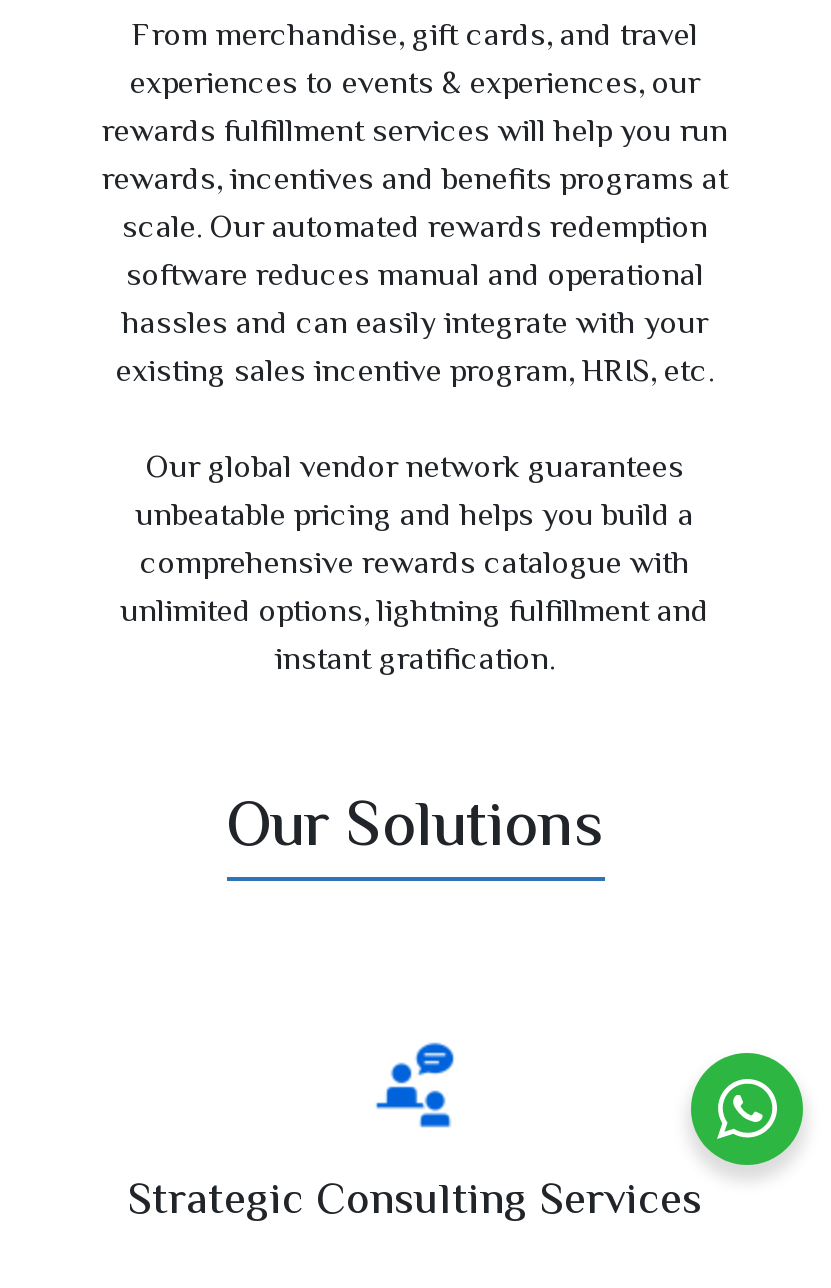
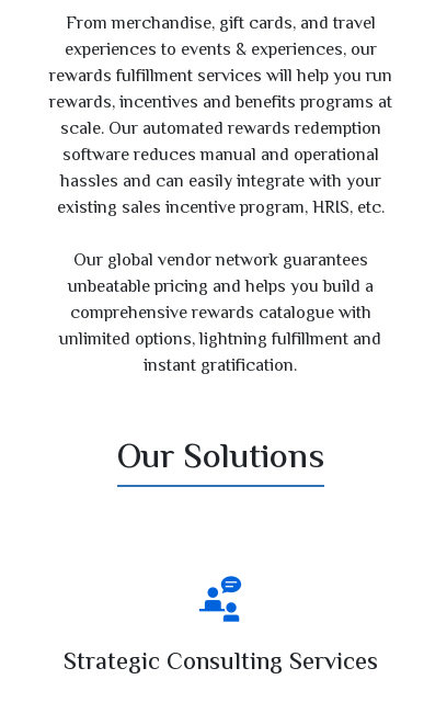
- [image]
